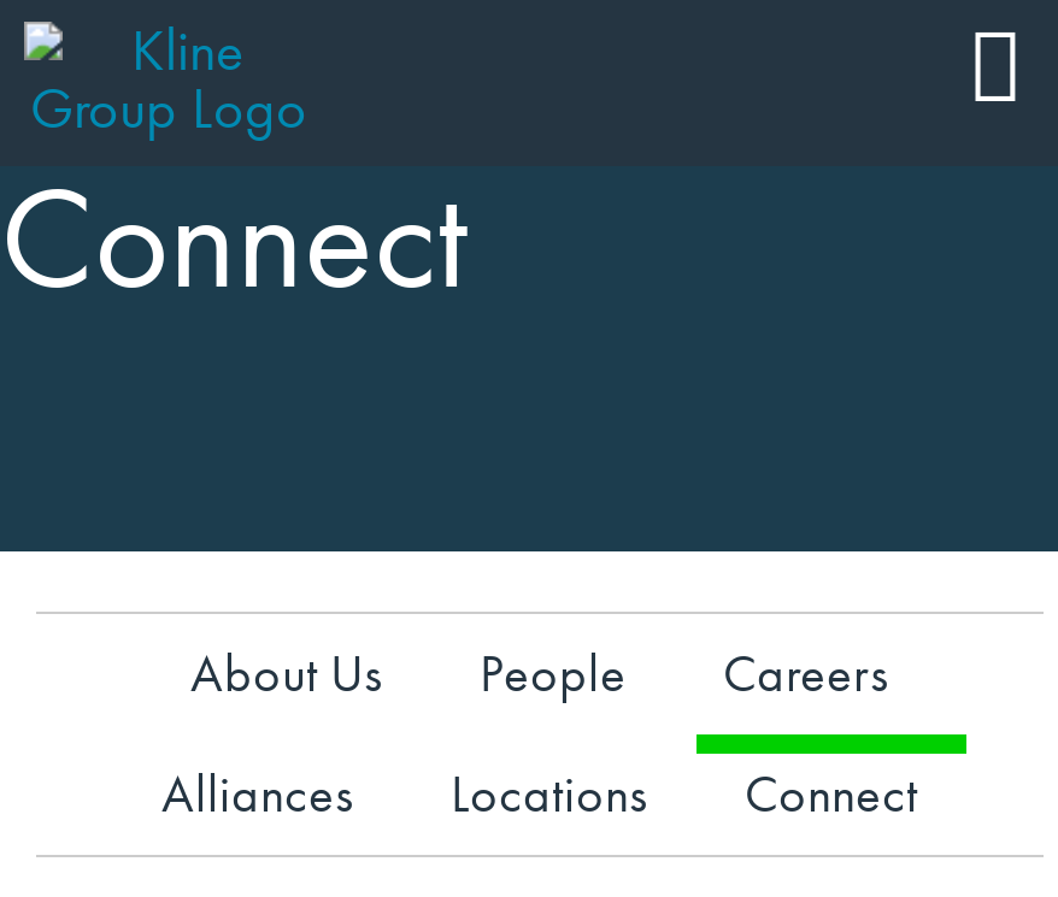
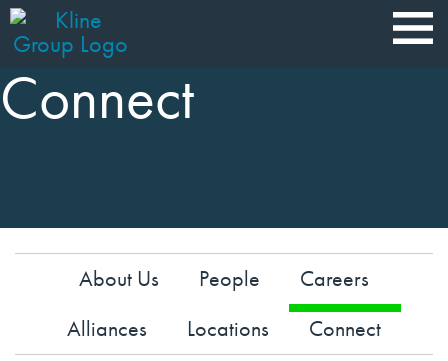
- [image]
+ [image]
